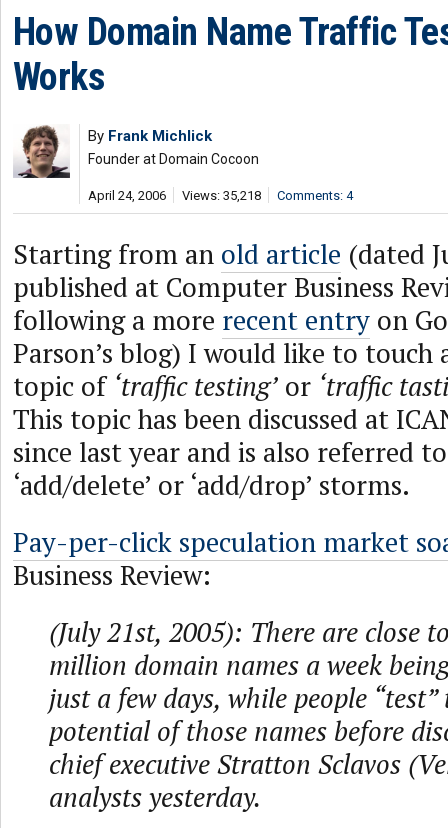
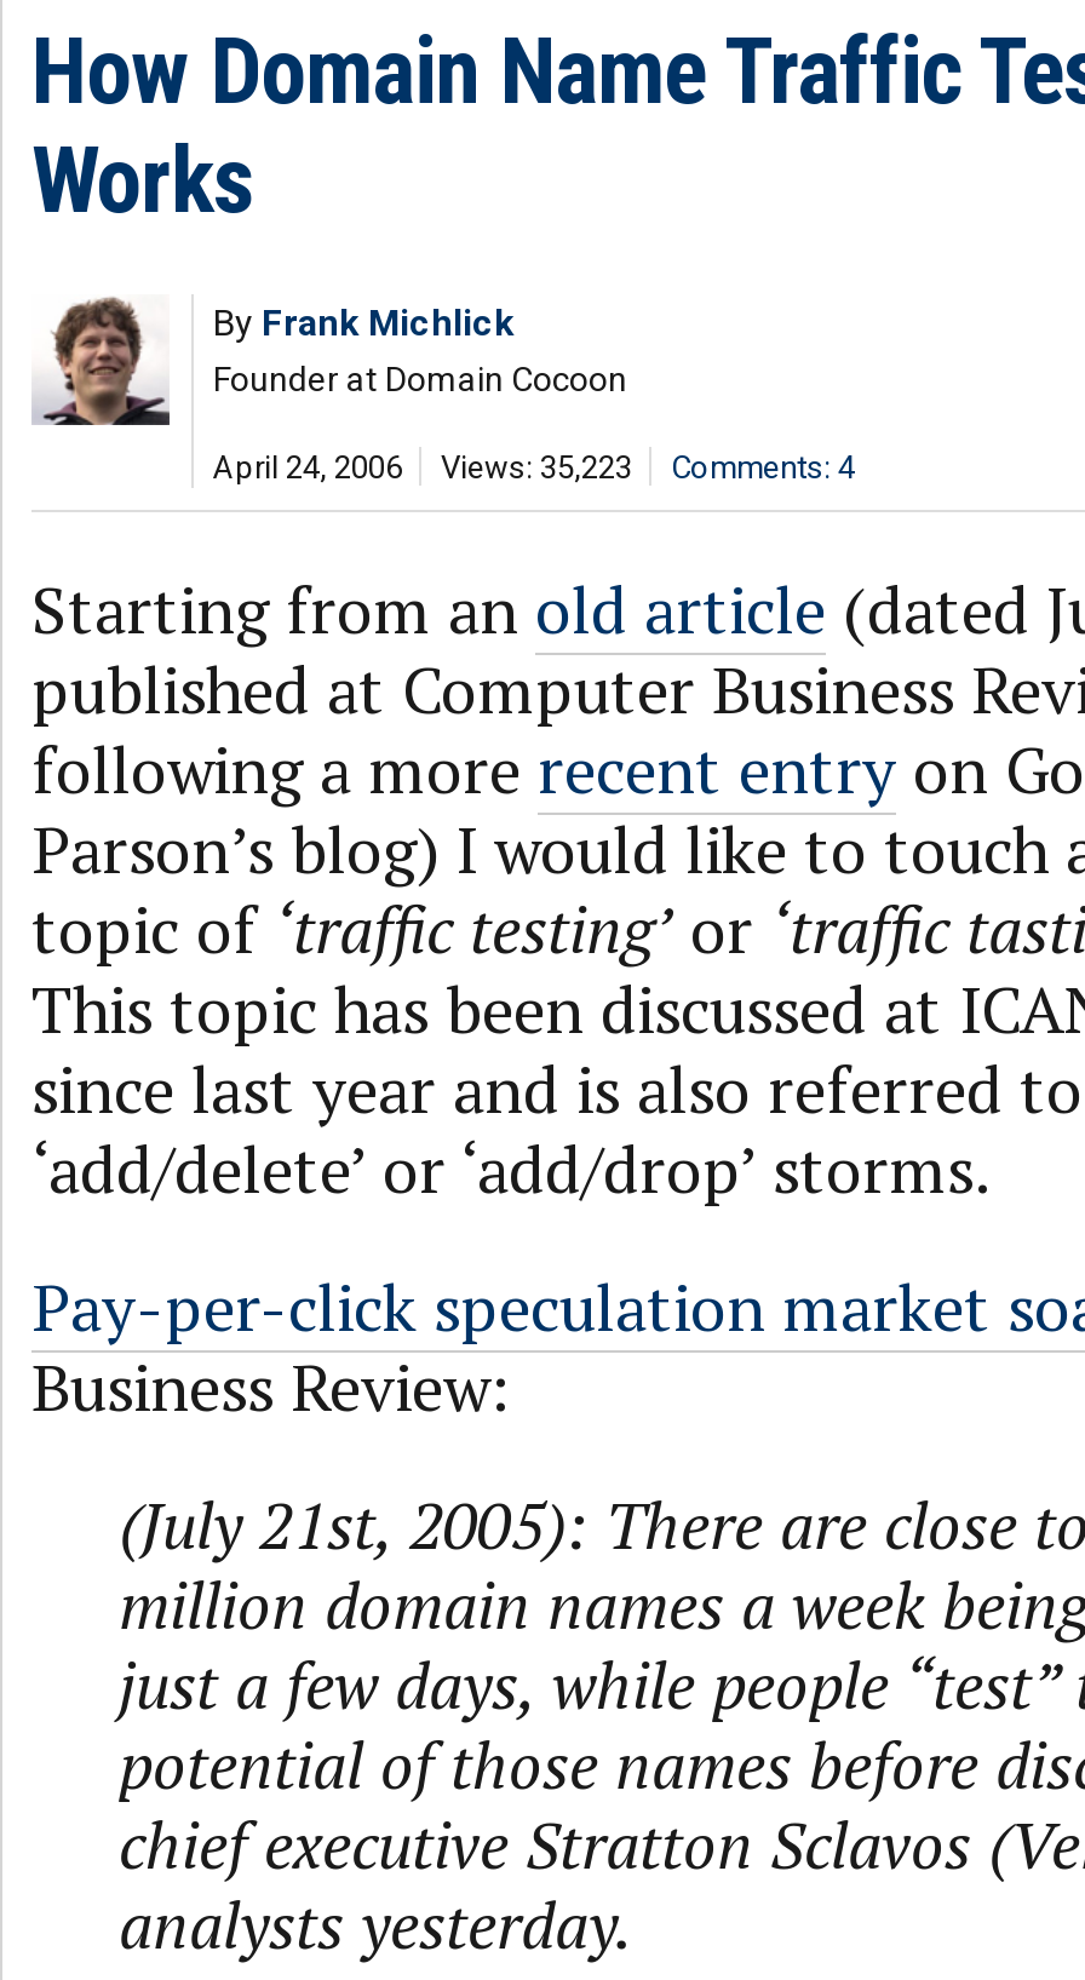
- April 24, 2006 Views: 35,218 Comments: 4
+ April 24, 2006 Views: 35,223 Comments: 4
